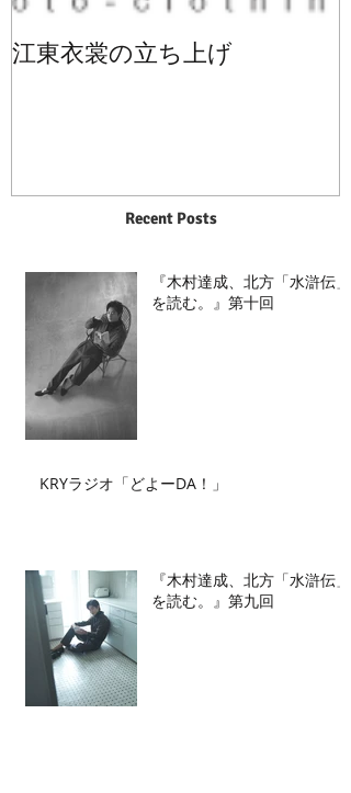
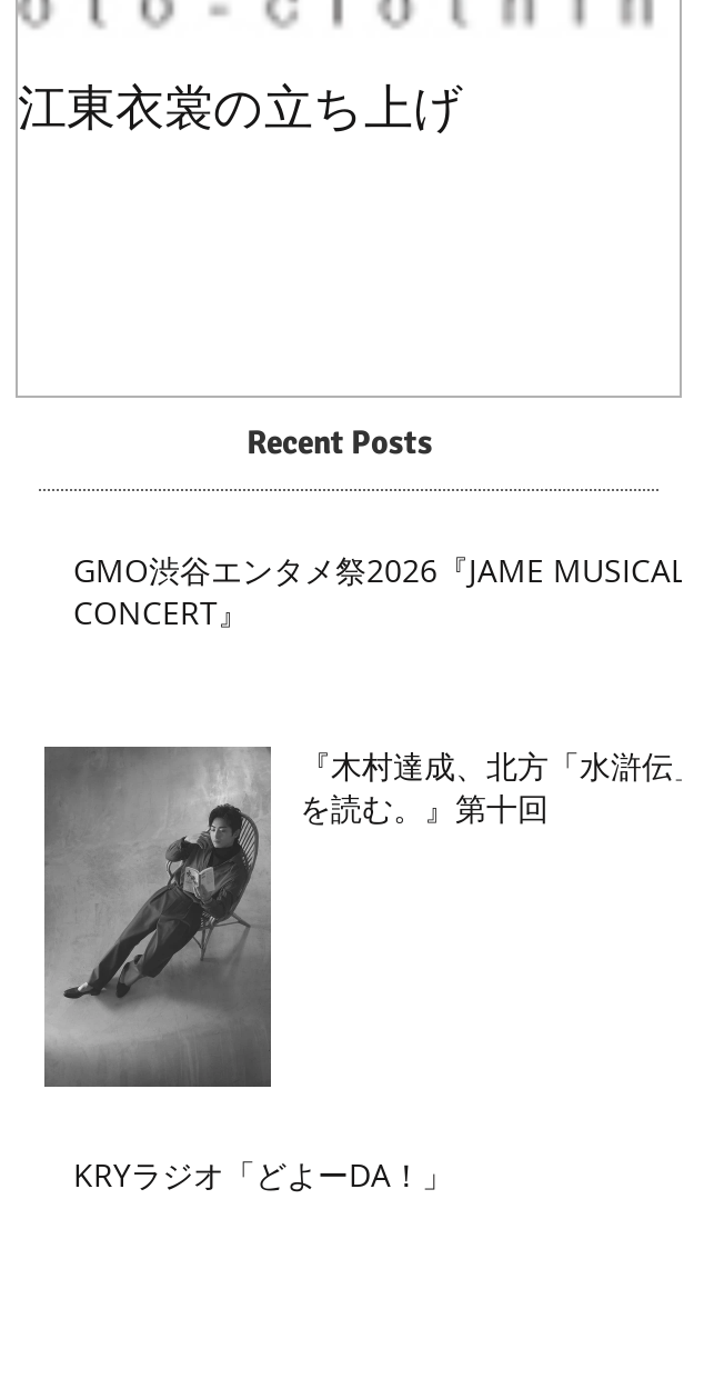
+ GMO渋谷エンタメ祭2026『JAME MUSICAL
+ CONCERT』

moved down: 『木村達成、北方「水滸伝」 | を読む。』第十回 | KRYラジオ「どよーDA！」

- [image]
- 『木村達成、北方「水滸伝」
- を読む。』第九回
